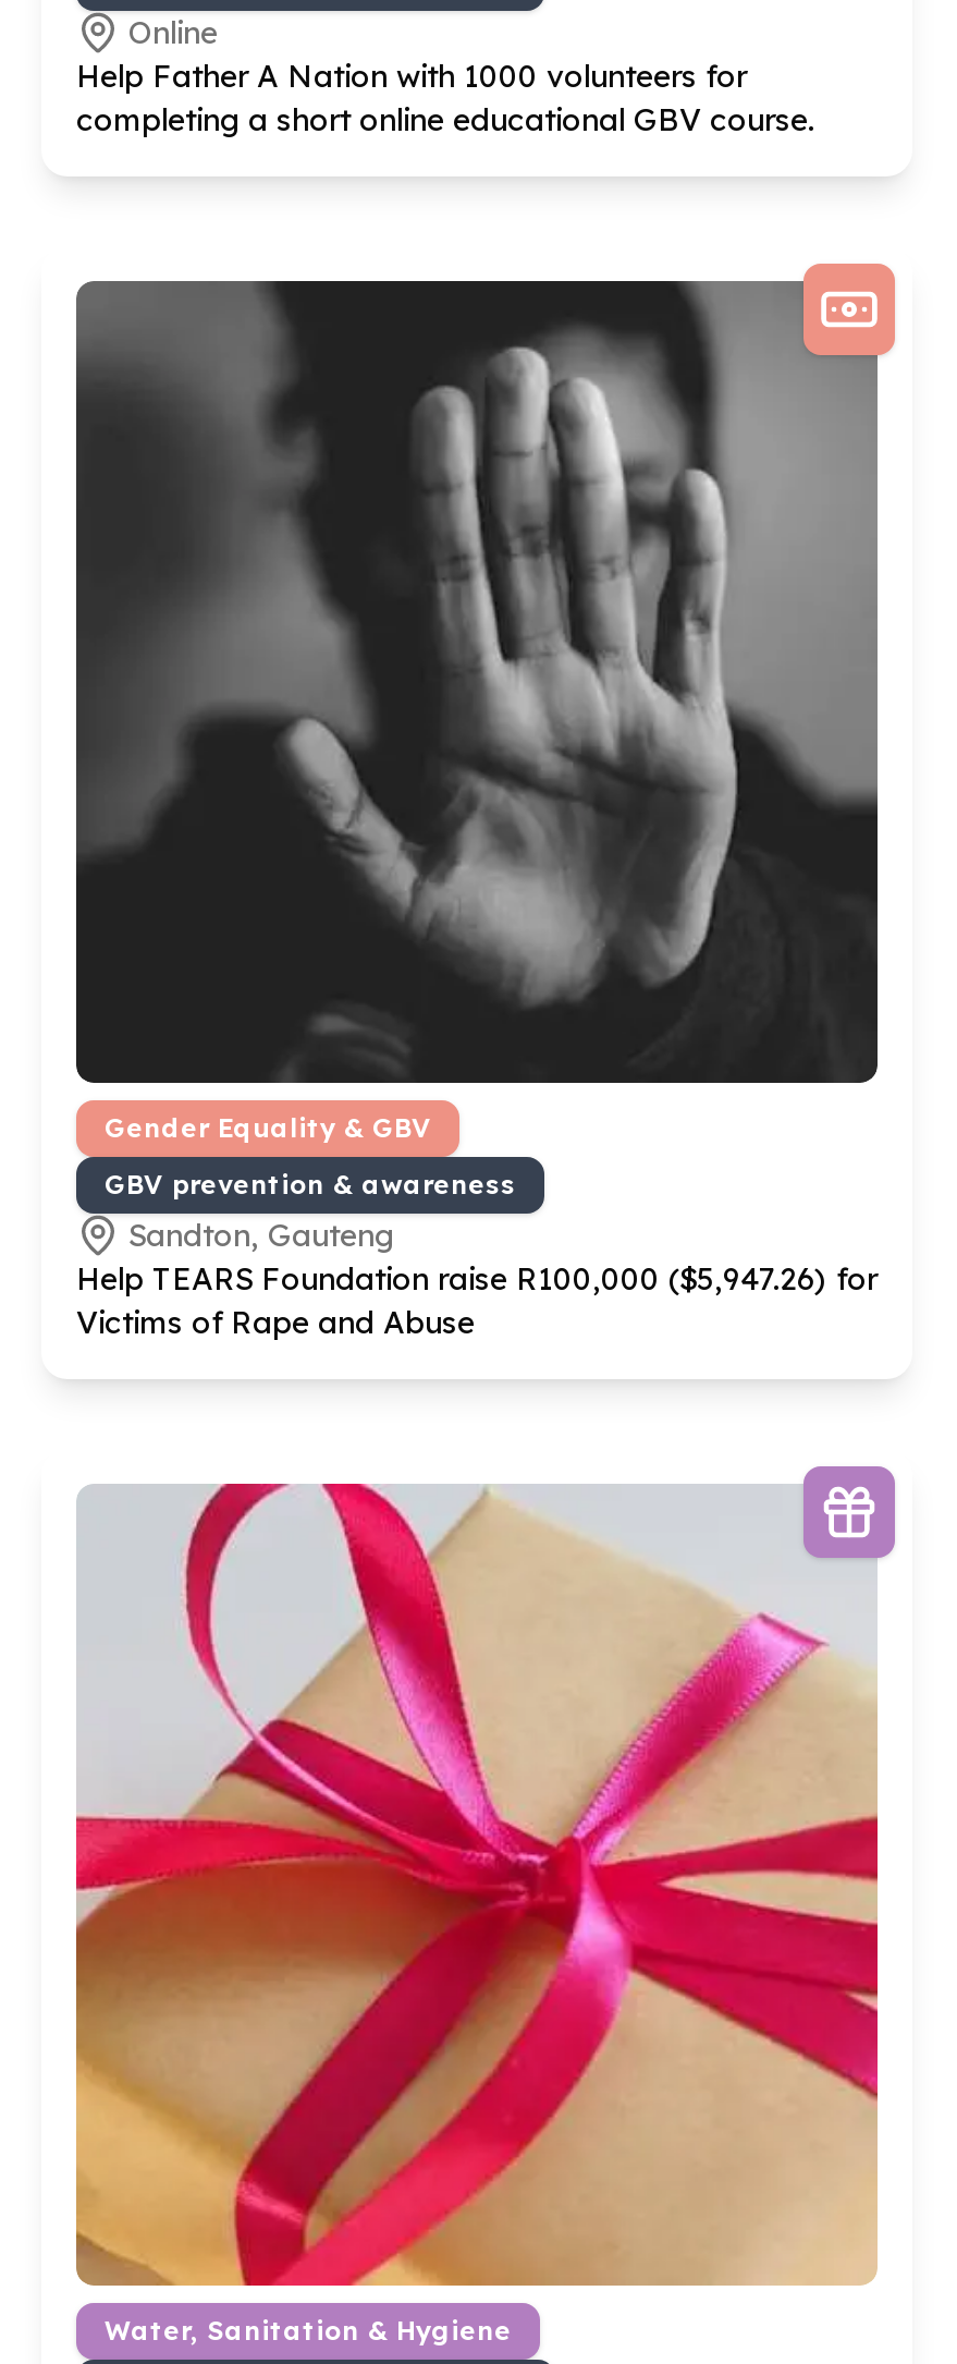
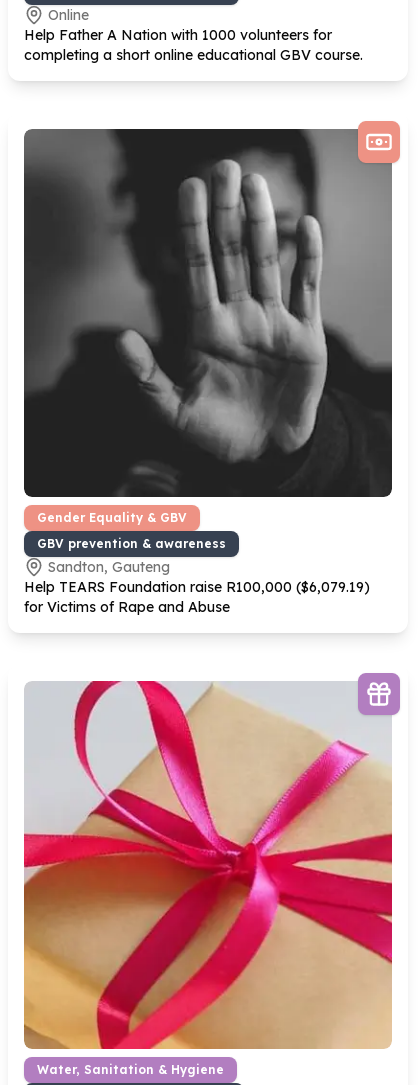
- Help TEARS Foundation raise R100,000 ($5,947.26) for
- Victims of Rape and Abuse
+ Help TEARS Foundation raise R100,000 ($6,079.19)
+ for Victims of Rape and Abuse
